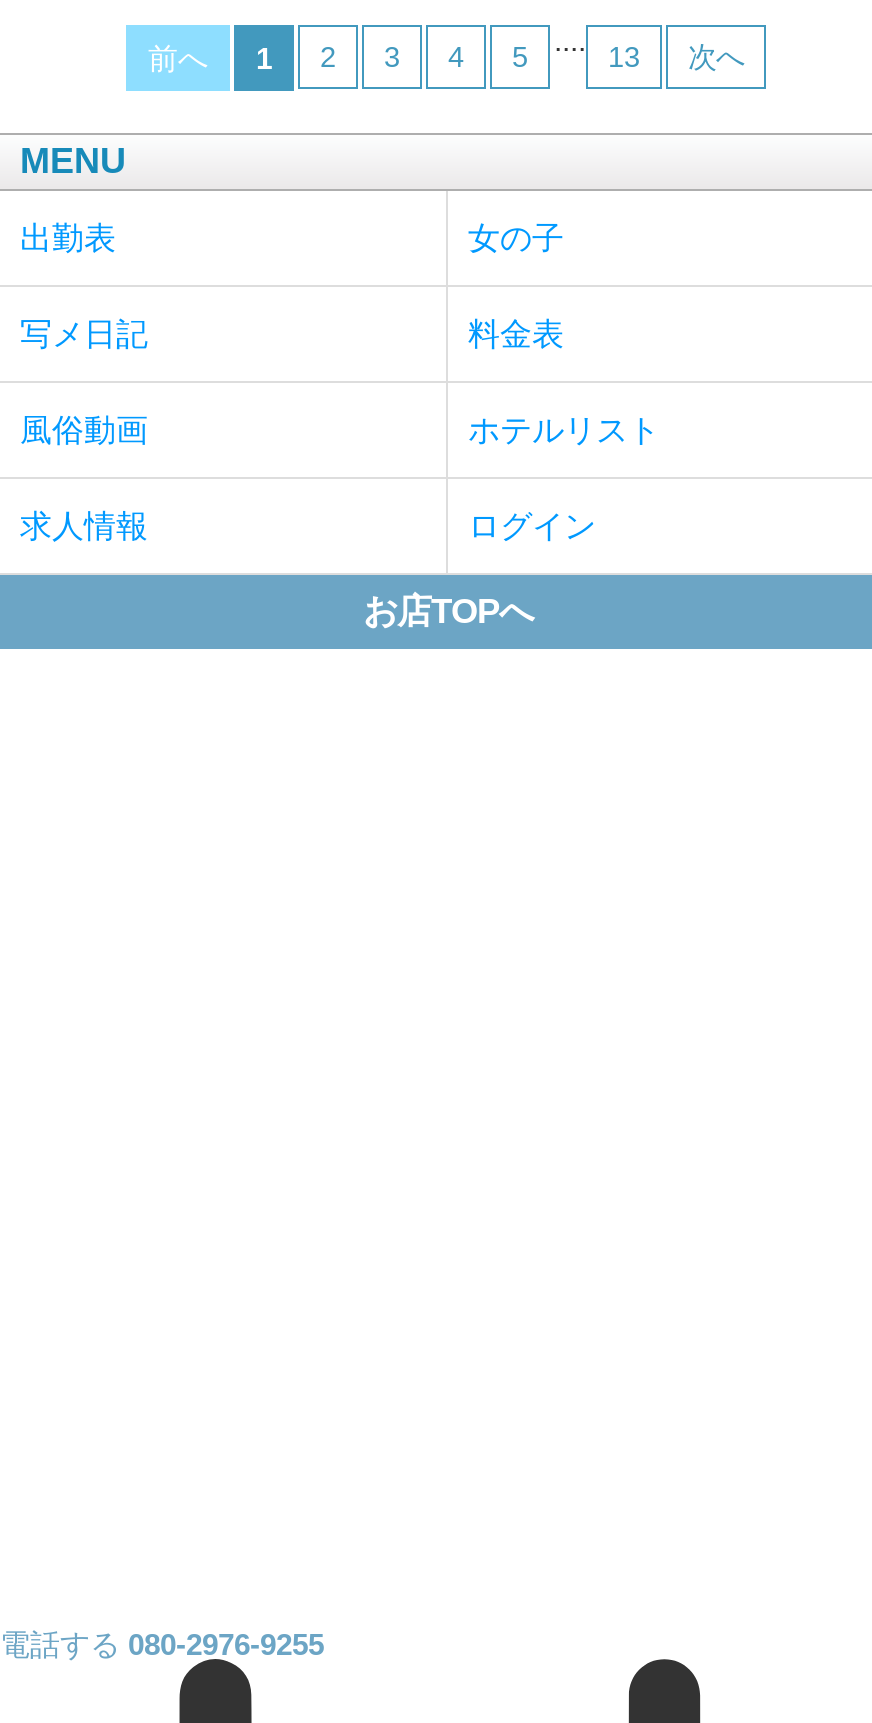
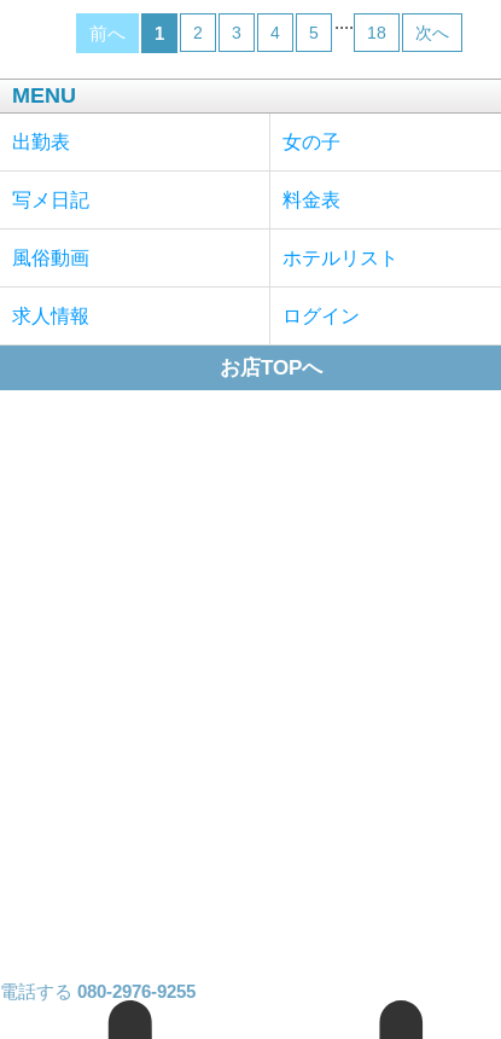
- 13 次へ
+ 18 次へ
